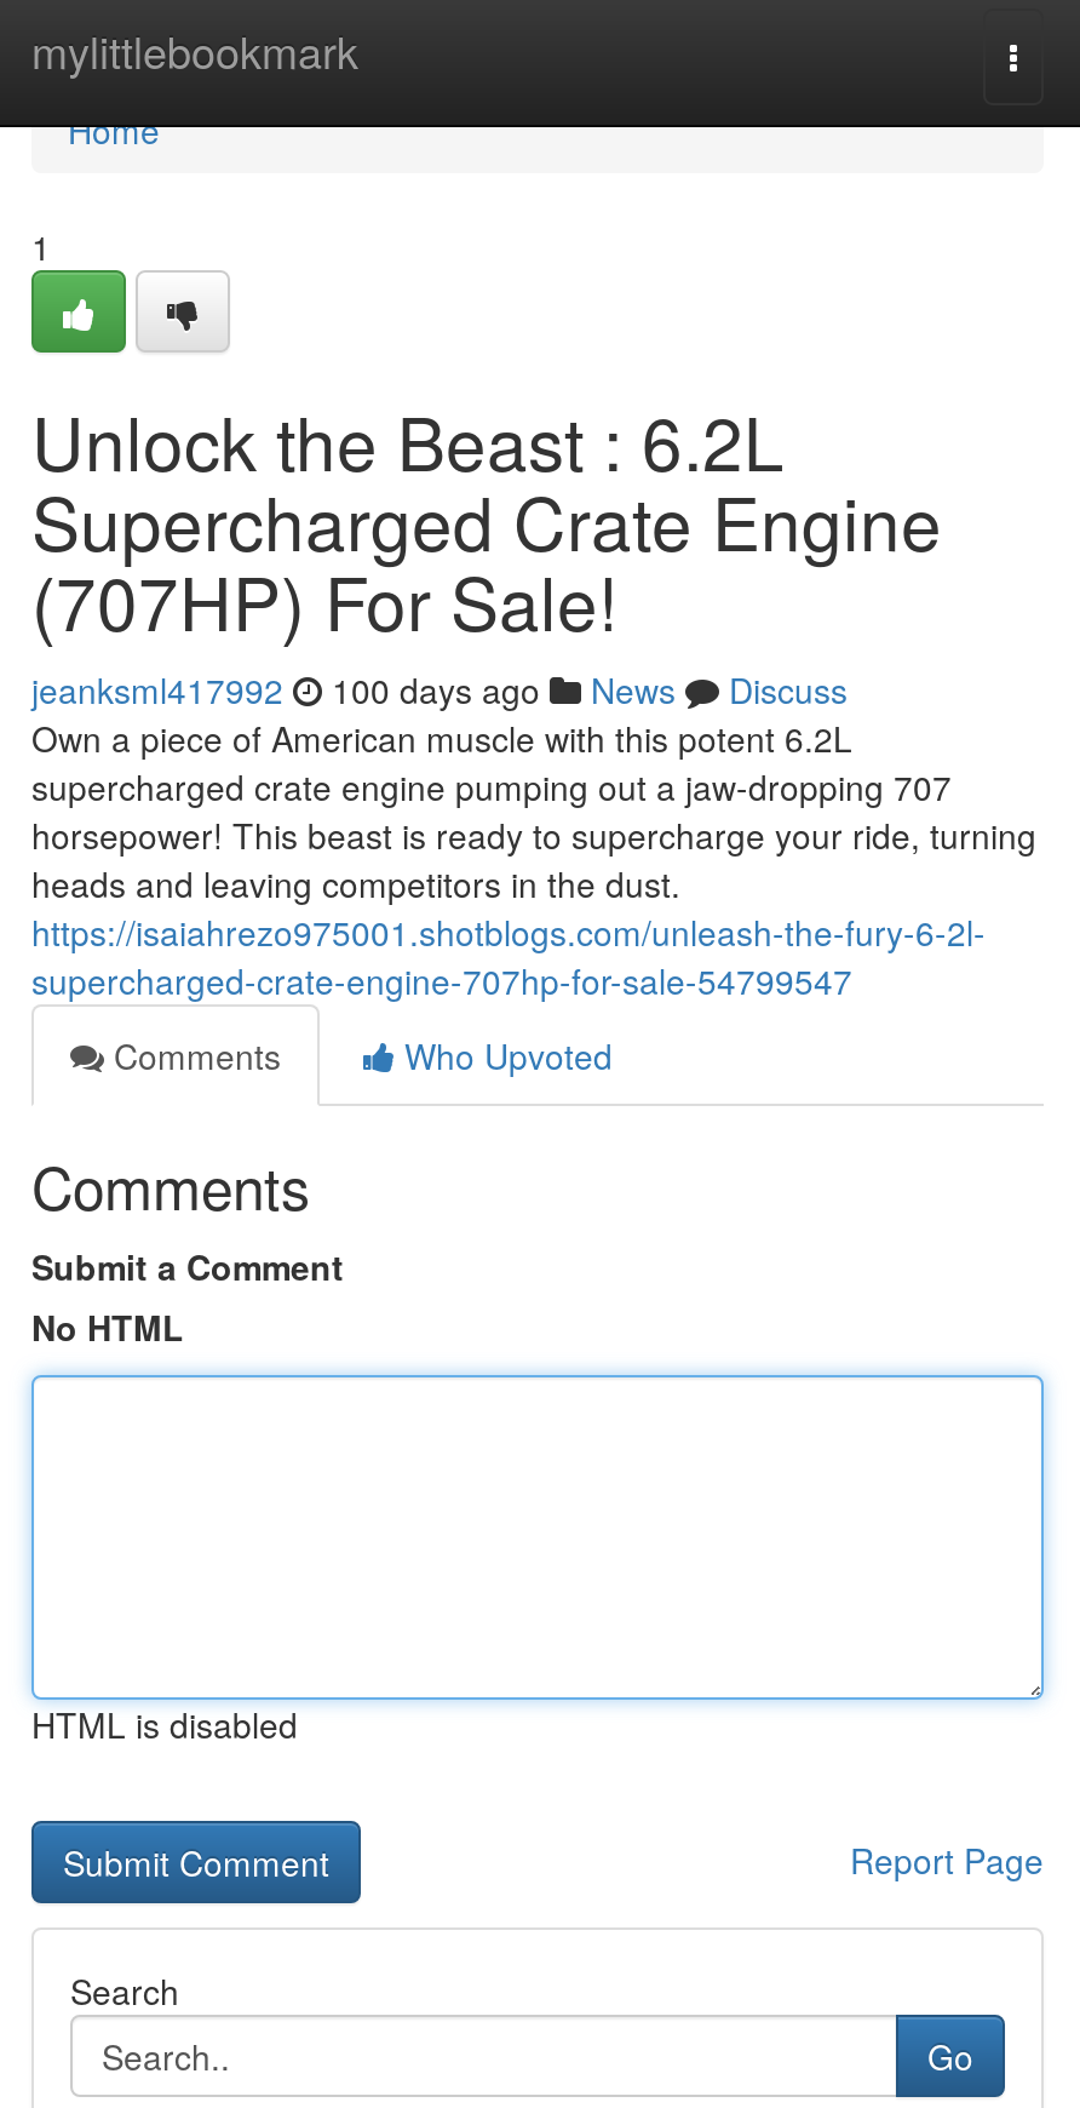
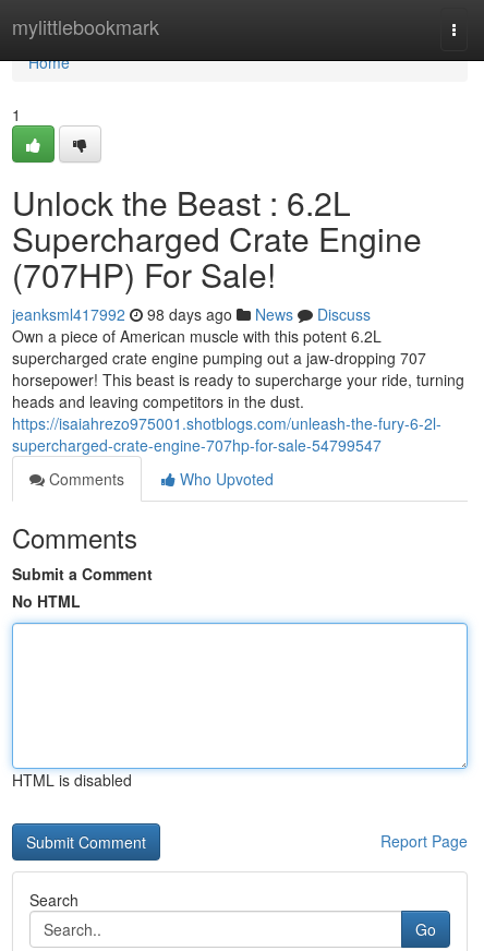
- jeanksml417992 100 days ago News Discuss
+ jeanksml417992 98 days ago News Discuss
